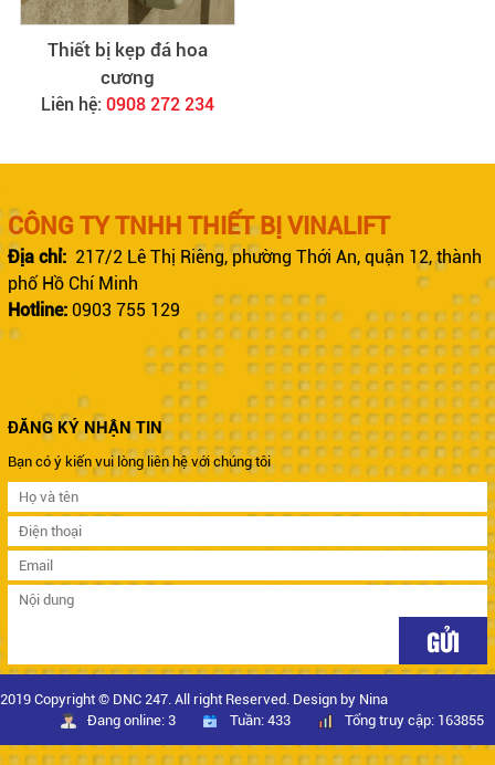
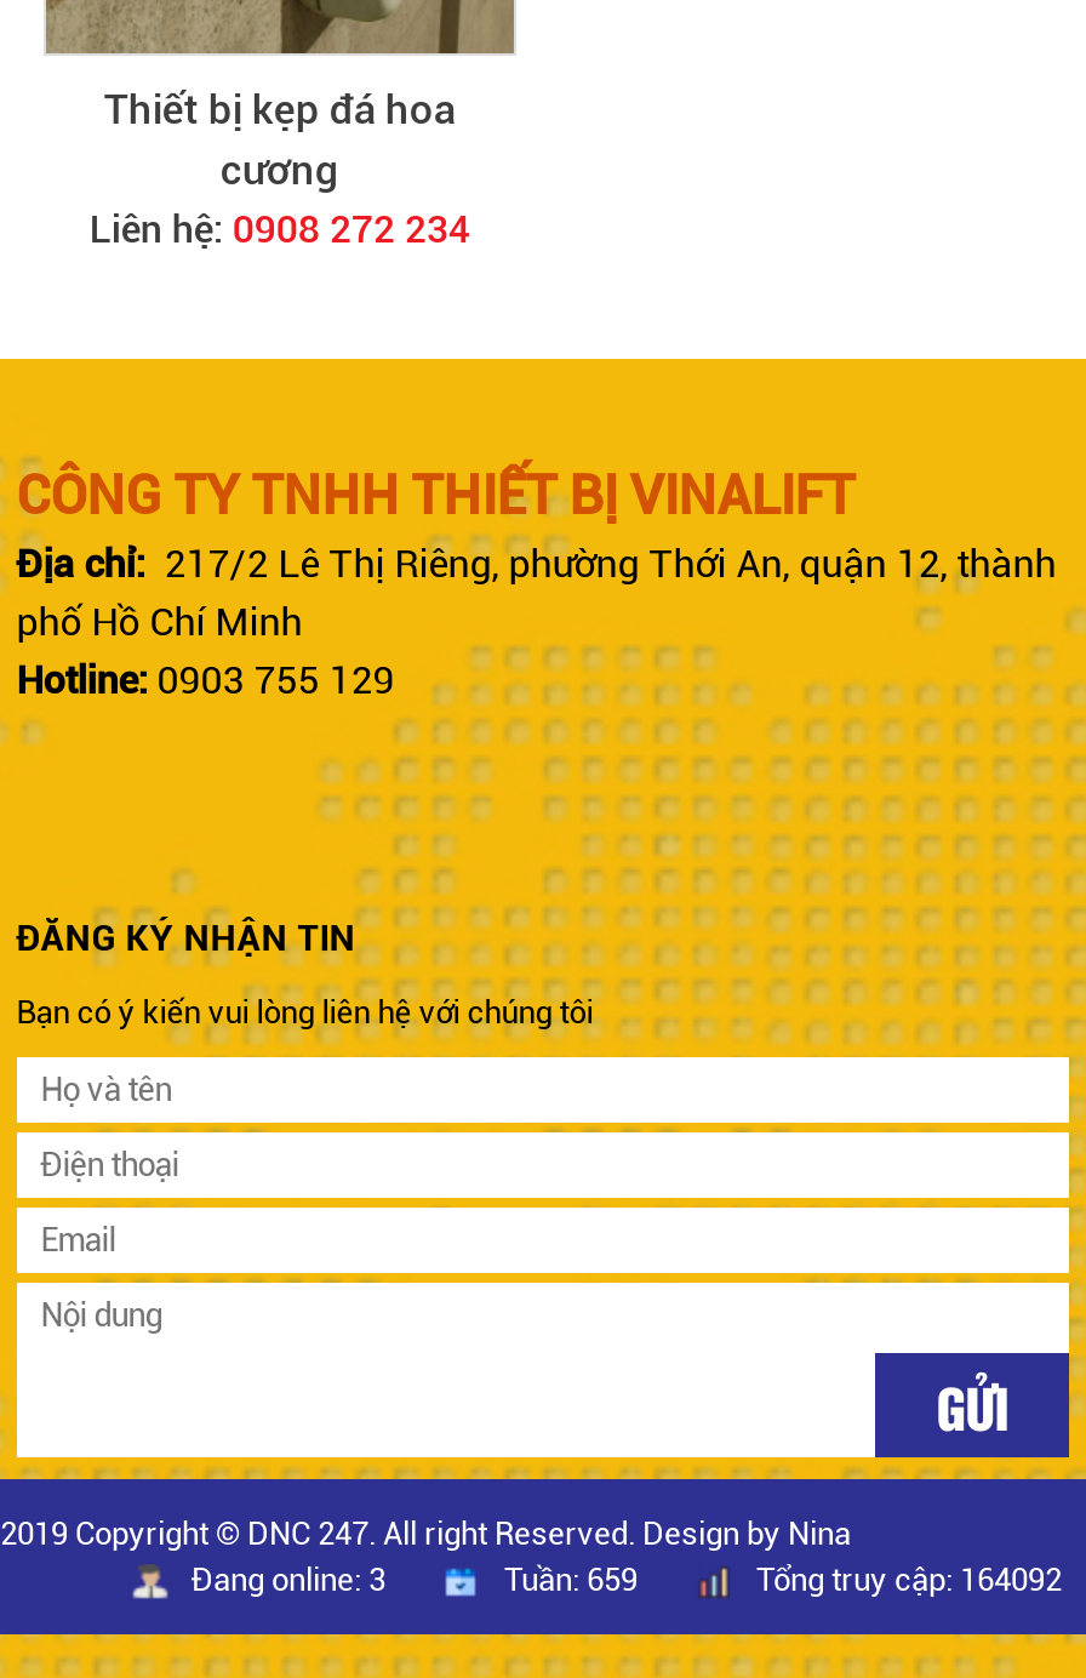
- Tuần: 433
+ Tuần: 659

- Tổng truy cập: 163855
+ Tổng truy cập: 164092
